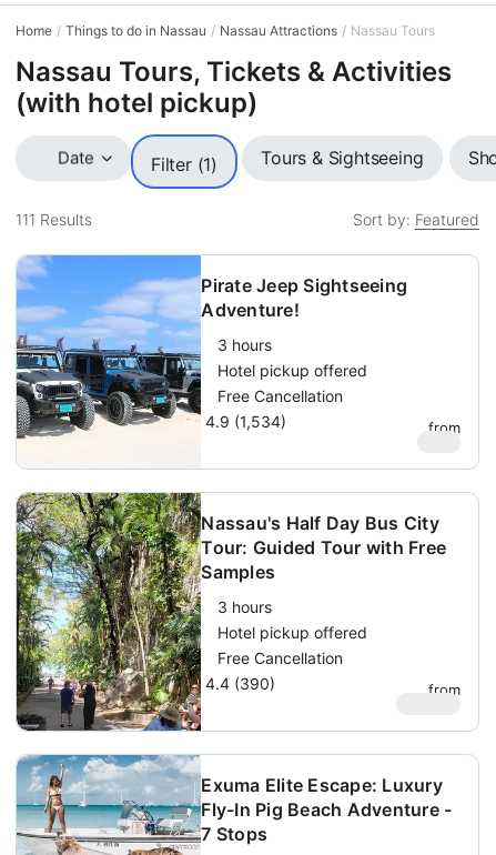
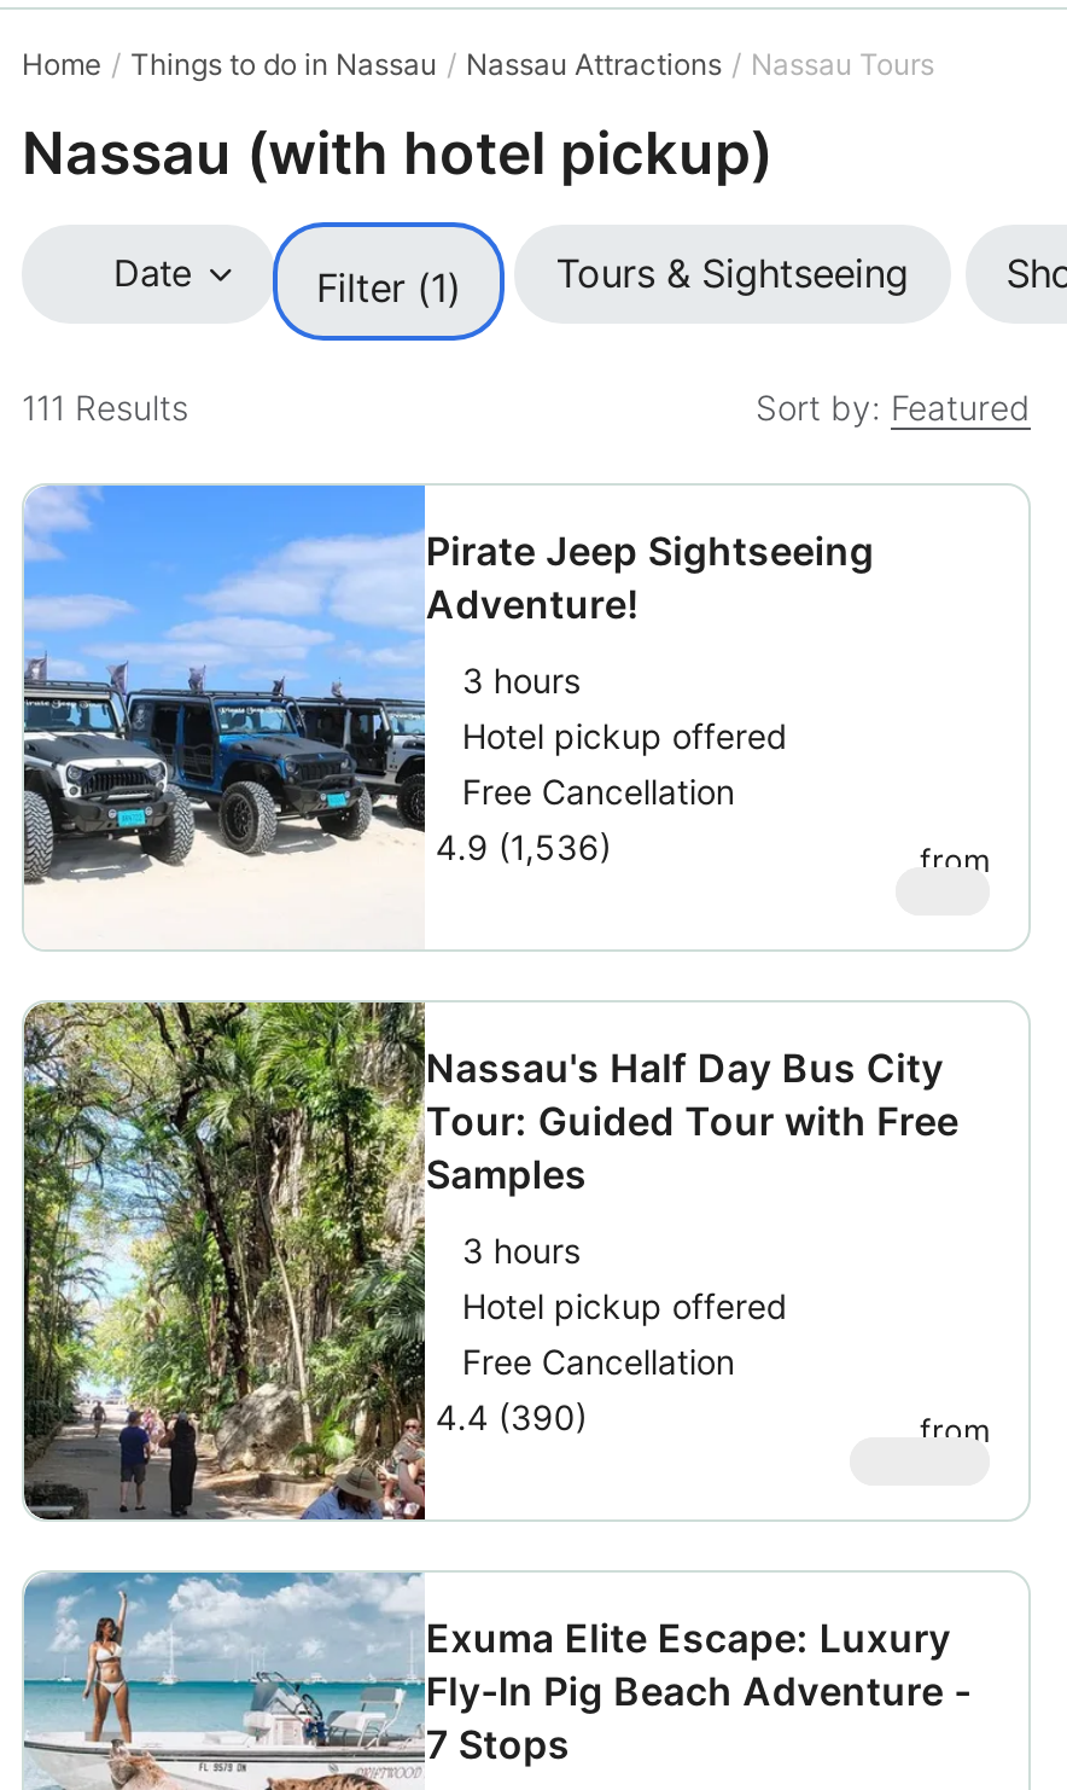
- Nassau Tours, Tickets & Activities
- (with hotel pickup)
+ Nassau (with hotel pickup)

- 4.9 (1,534)
+ 4.9 (1,536)
